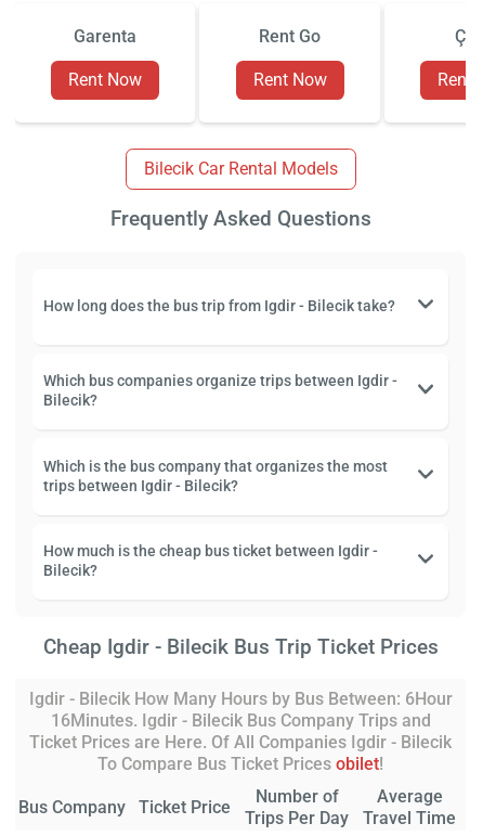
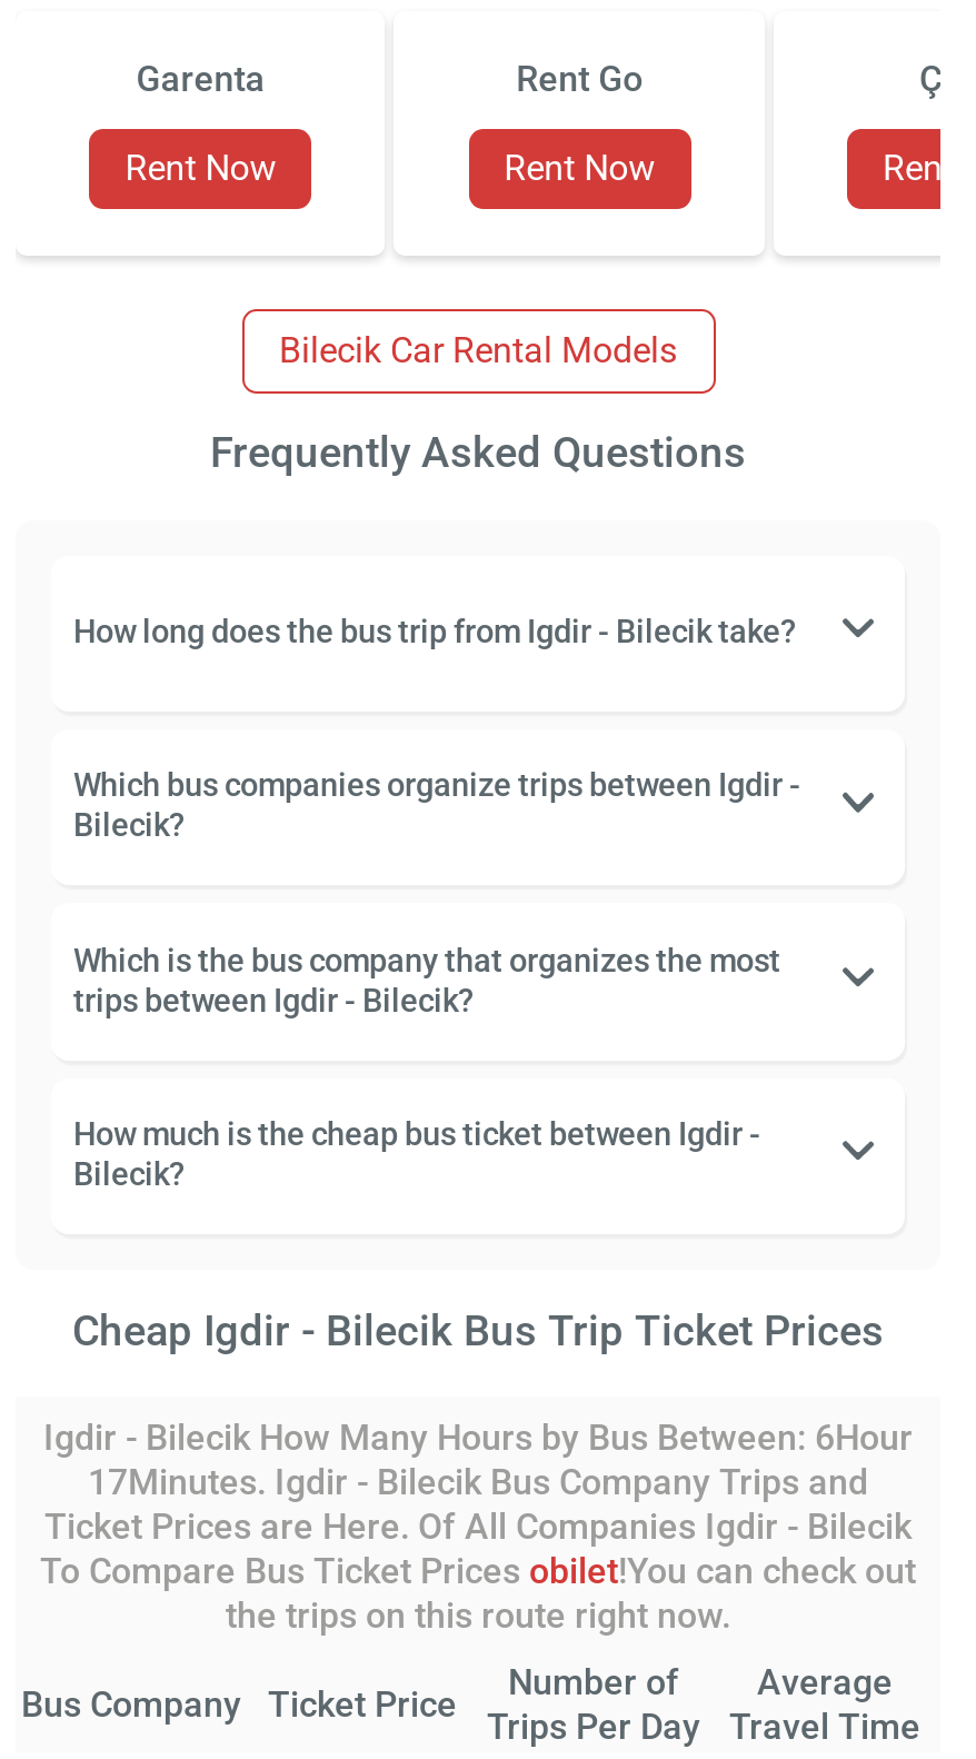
- 16Minutes. Igdir - Bilecik Bus Company Trips and
+ 17Minutes. Igdir - Bilecik Bus Company Trips and

- To Compare Bus Ticket Prices obilet!
+ To Compare Bus Ticket Prices obilet!You can check out
+ the trips on this route right now.
